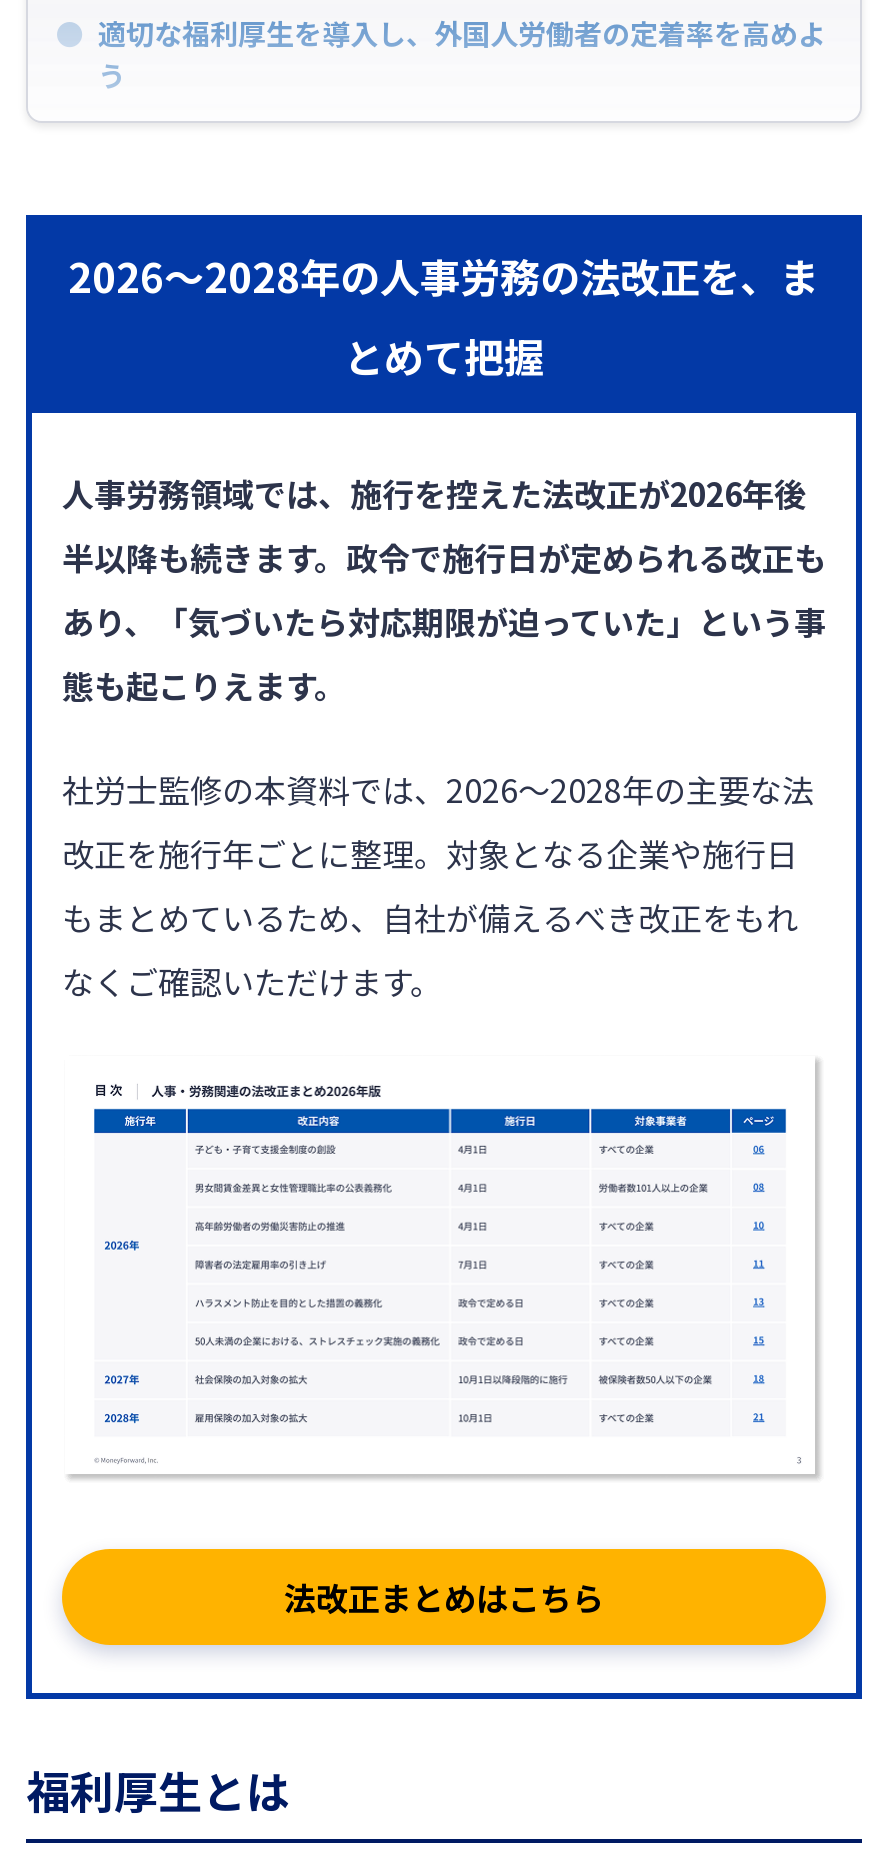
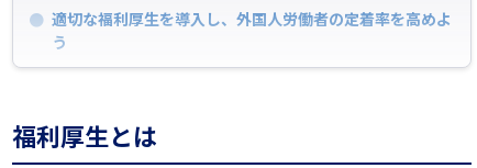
- [image]
- 2026〜2028年の人事労務の法改正を、ま
- とめて把握
- 人事労務領域では、施行を控えた法改正が2026年後
- 半以降も続きます。政令で施行日が定められる改正も
- あり、「気づいたら対応期限が迫っていた」という事
- 態も起こりえます。
- 社労士監修の本資料では、2026〜2028年の主要な法
- 改正を施行年ごとに整理。対象となる企業や施行日
- もまとめているため、自社が備えるべき改正をもれ
- なくご確認いただけます。

- 法改正まとめはこちら
